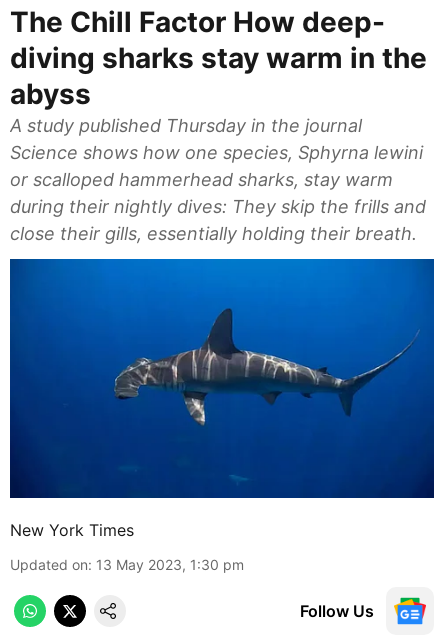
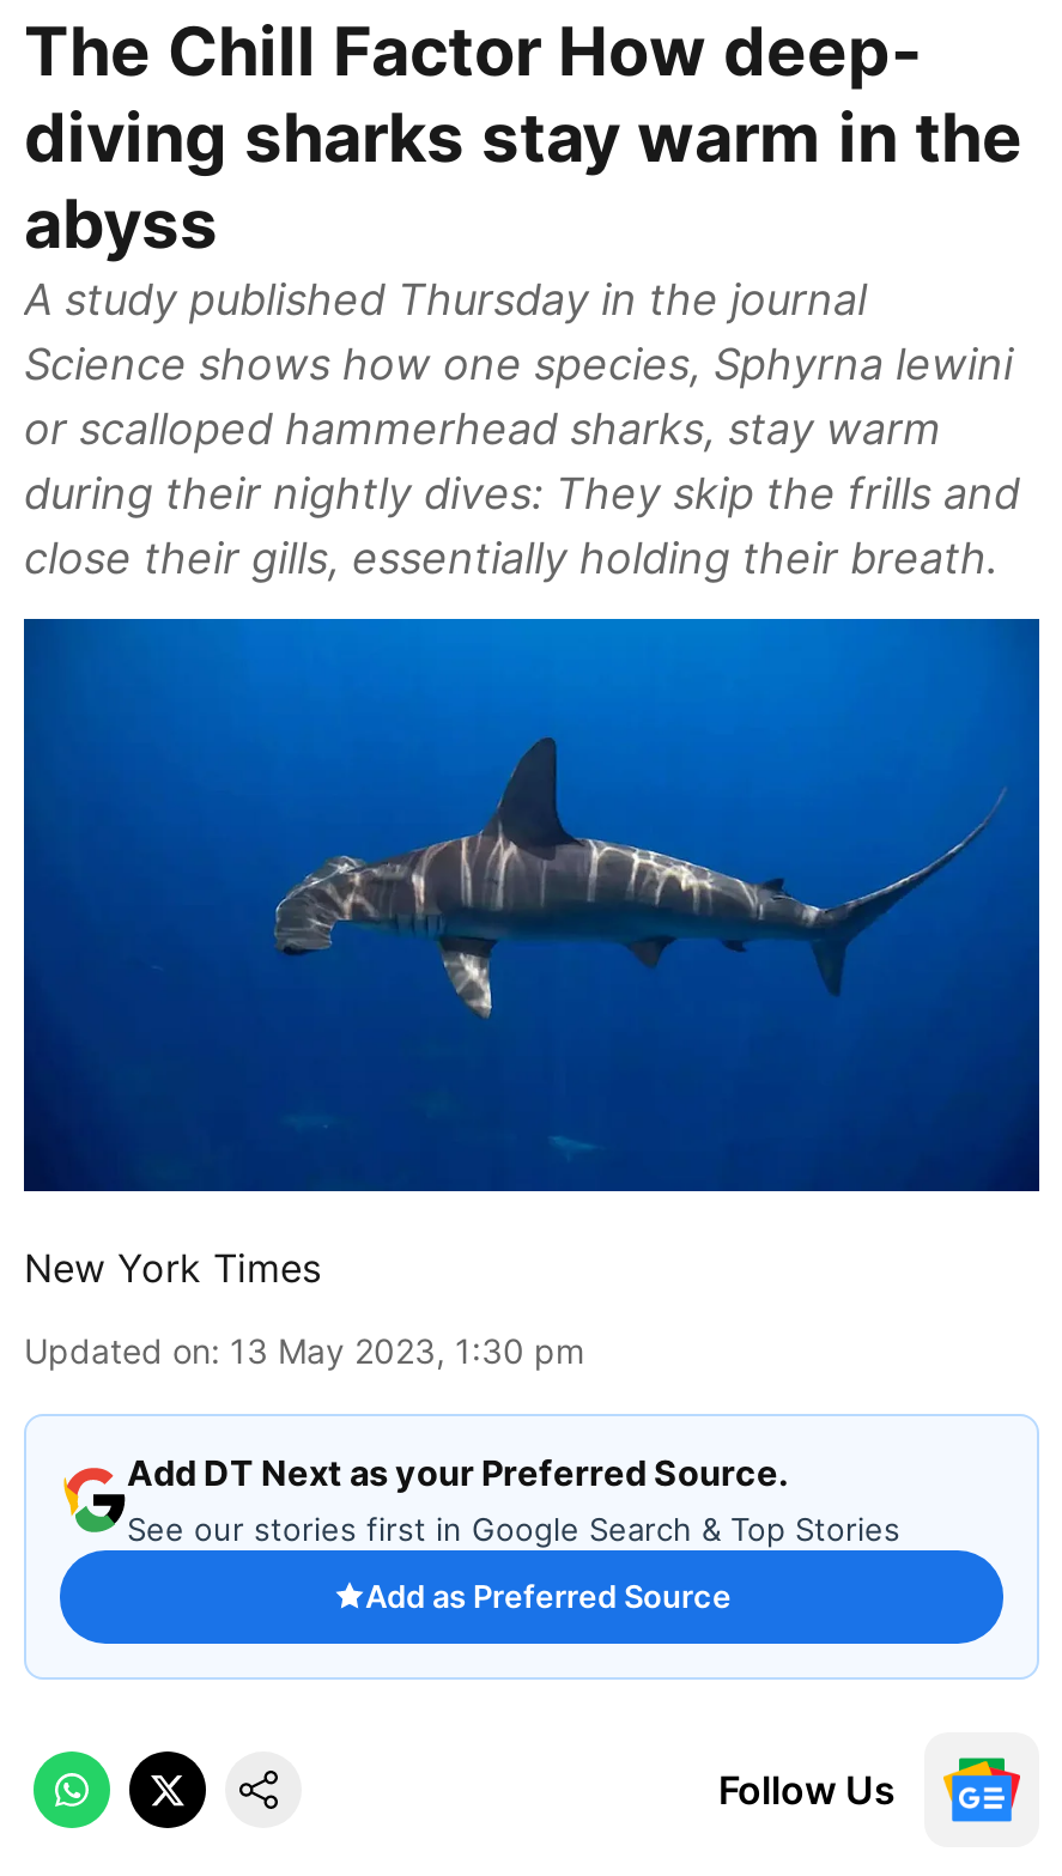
+ [image]
+ Add DT Next as your Preferred Source.
+ See our stories first in Google Search & Top Stories
+ Add as Preferred Source
